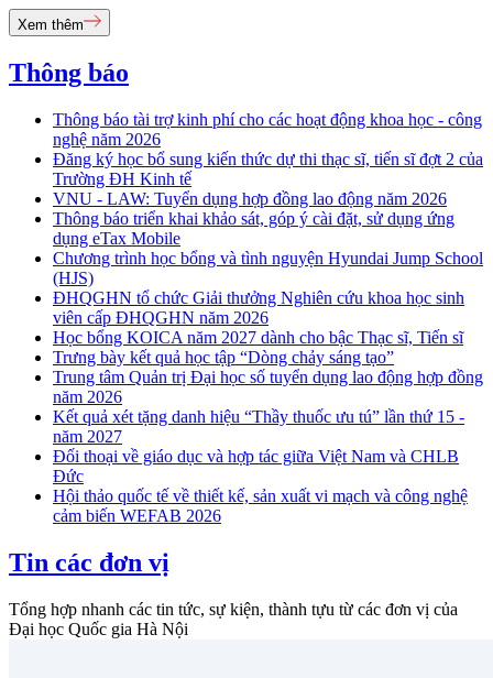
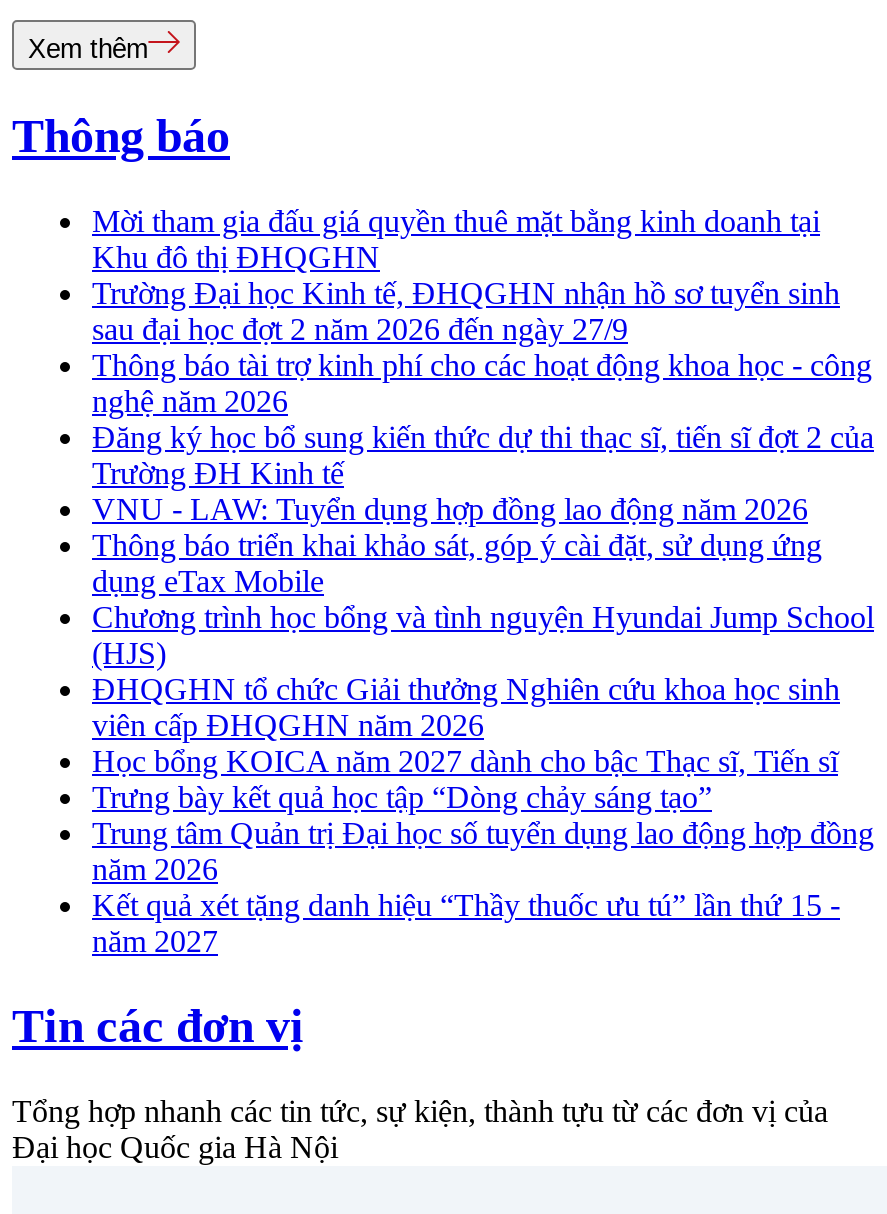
+ Mời tham gia đấu giá quyền thuê mặt bằng kinh doanh tại
+ Khu đô thị ĐHQGHN
+ Trường Đại học Kinh tế, ĐHQGHN nhận hồ sơ tuyển sinh
+ sau đại học đợt 2 năm 2026 đến ngày 27/9

moved down: Thông báo tài trợ kinh phí cho các hoạt động khoa học - công | nghệ năm 2026 | Đăng ký học bổ sung kiến thức dự thi thạc sĩ, tiến sĩ đợt 2 của | ... | Kết quả xét tặng danh hiệu “Thầy thuốc ưu tú” lần thứ 15 - | năm 2027

- Đối thoại về giáo dục và hợp tác giữa Việt Nam và CHLB
- Đức
- Hội thảo quốc tế về thiết kế, sản xuất vi mạch và công nghệ
- cảm biến WEFAB 2026
